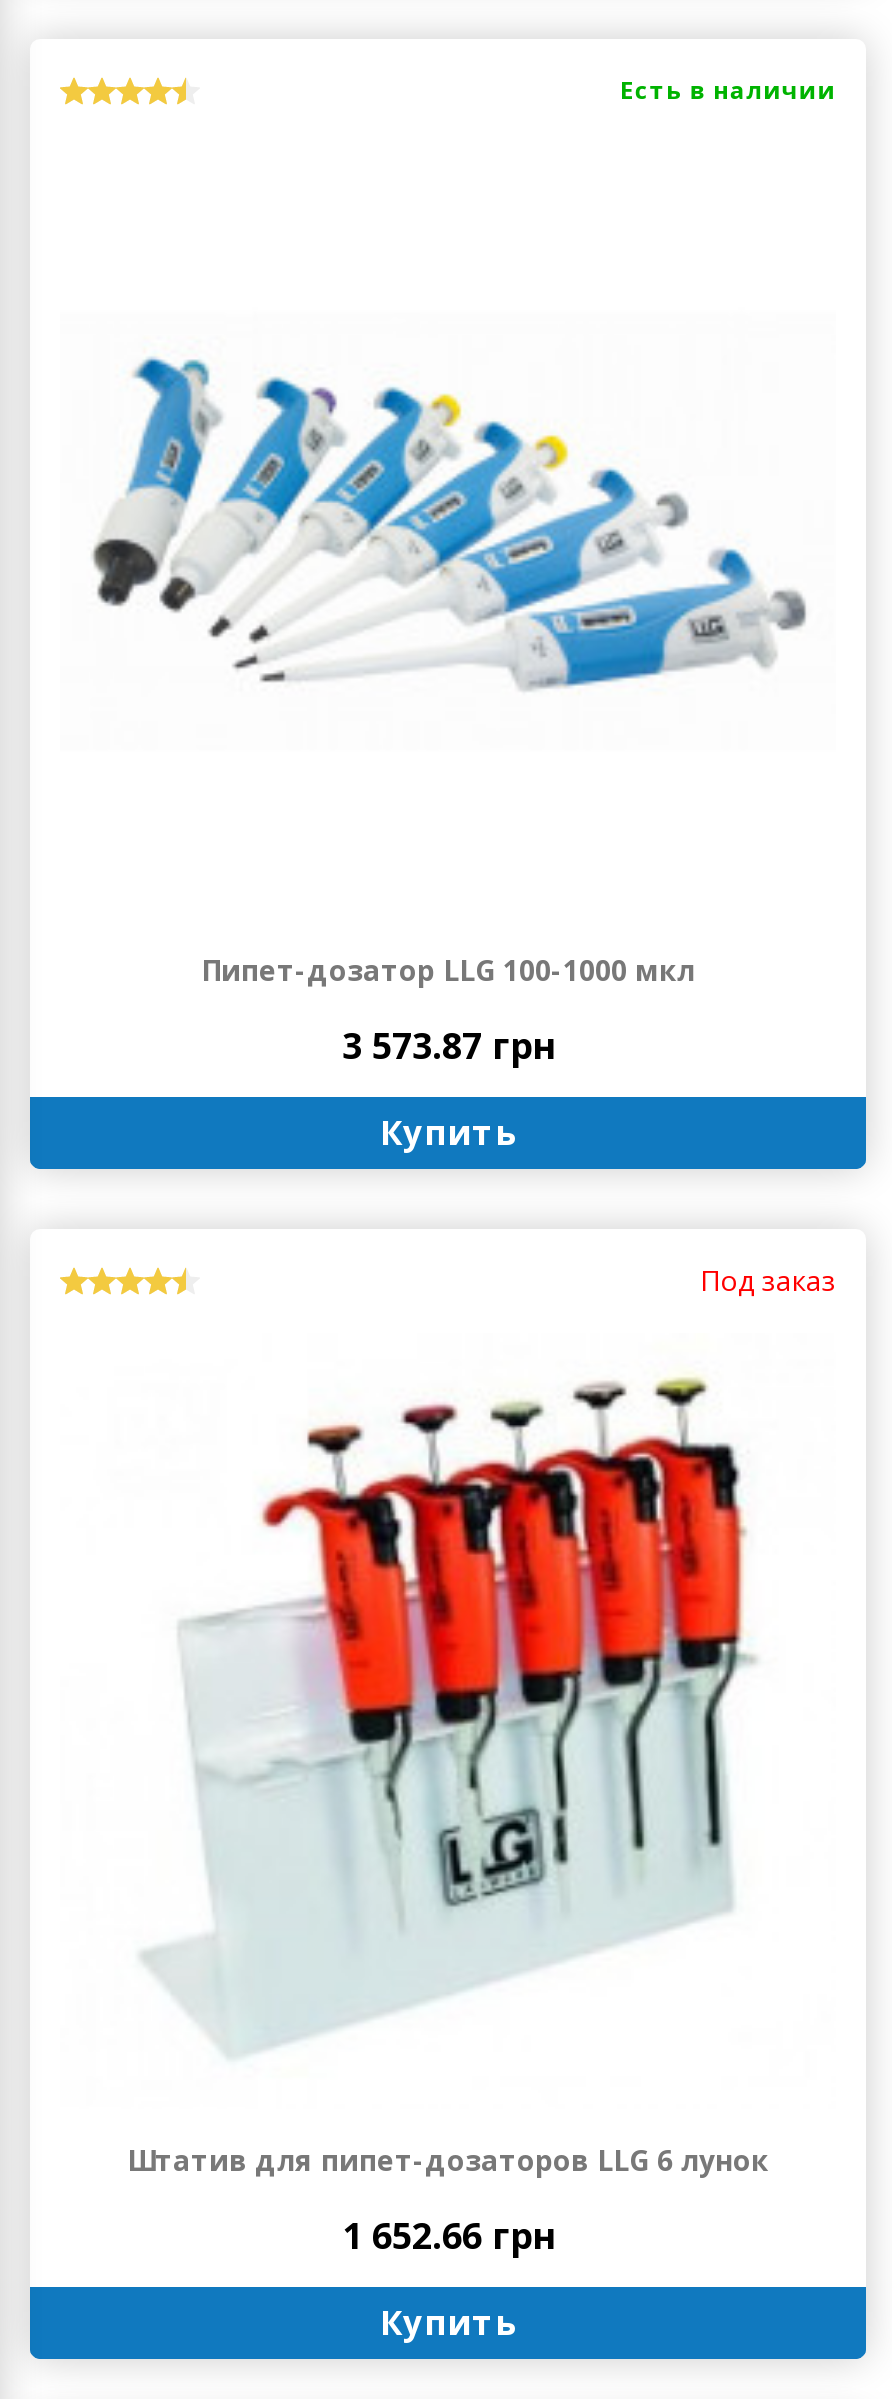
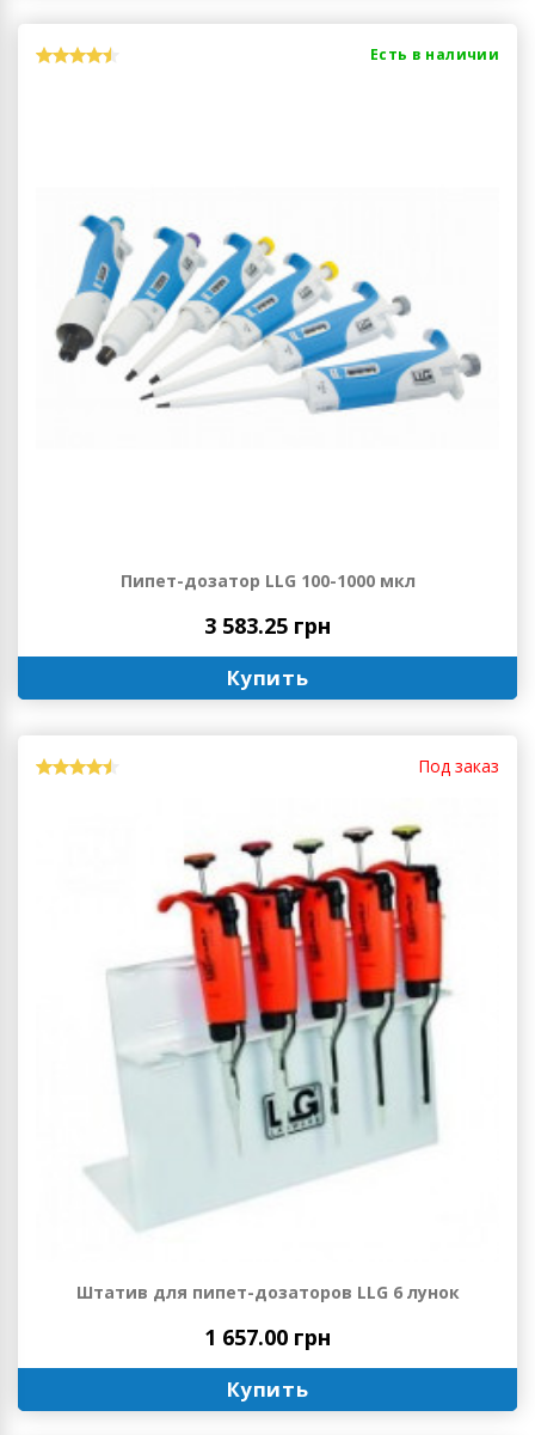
- 3 573.87 грн
+ 3 583.25 грн

- 1 652.66 грн
+ 1 657.00 грн
